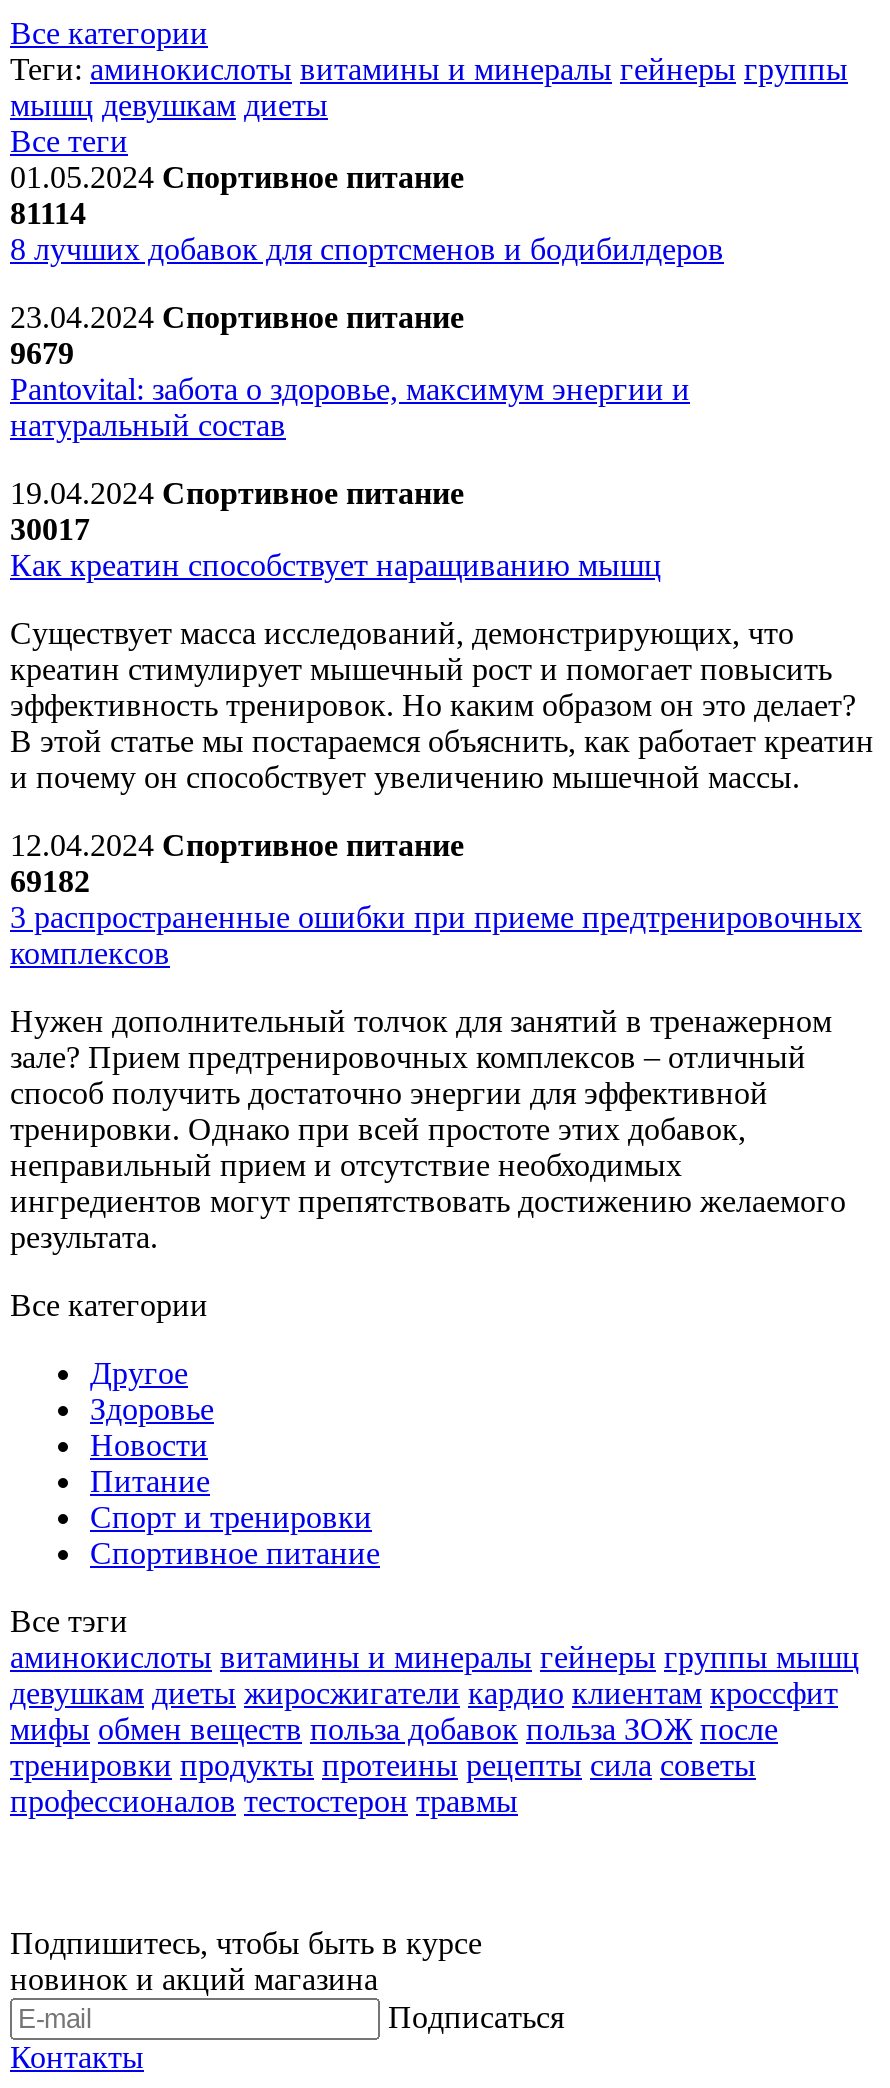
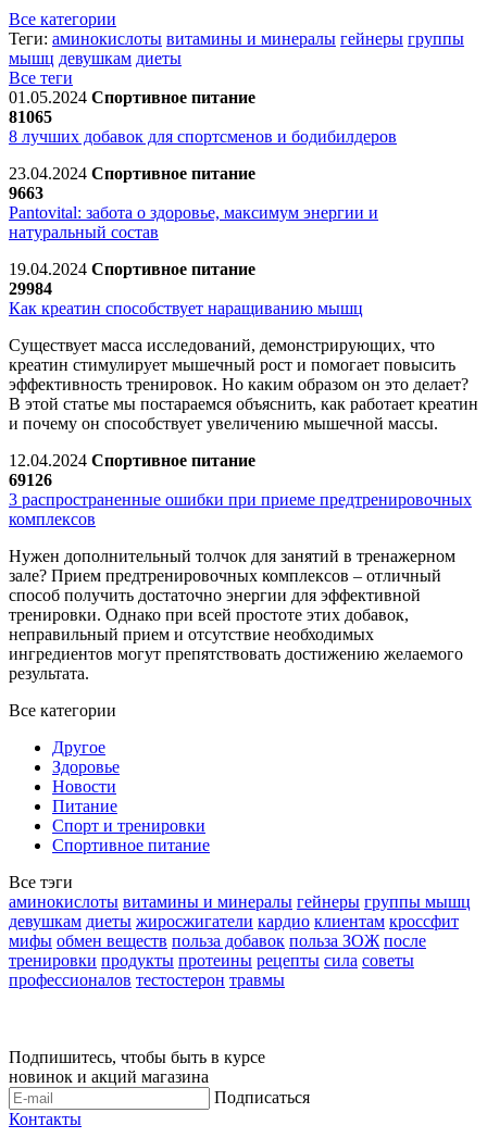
- 81114
+ 81065

- 9679
+ 9663

- 30017
+ 29984

- 69182
+ 69126
